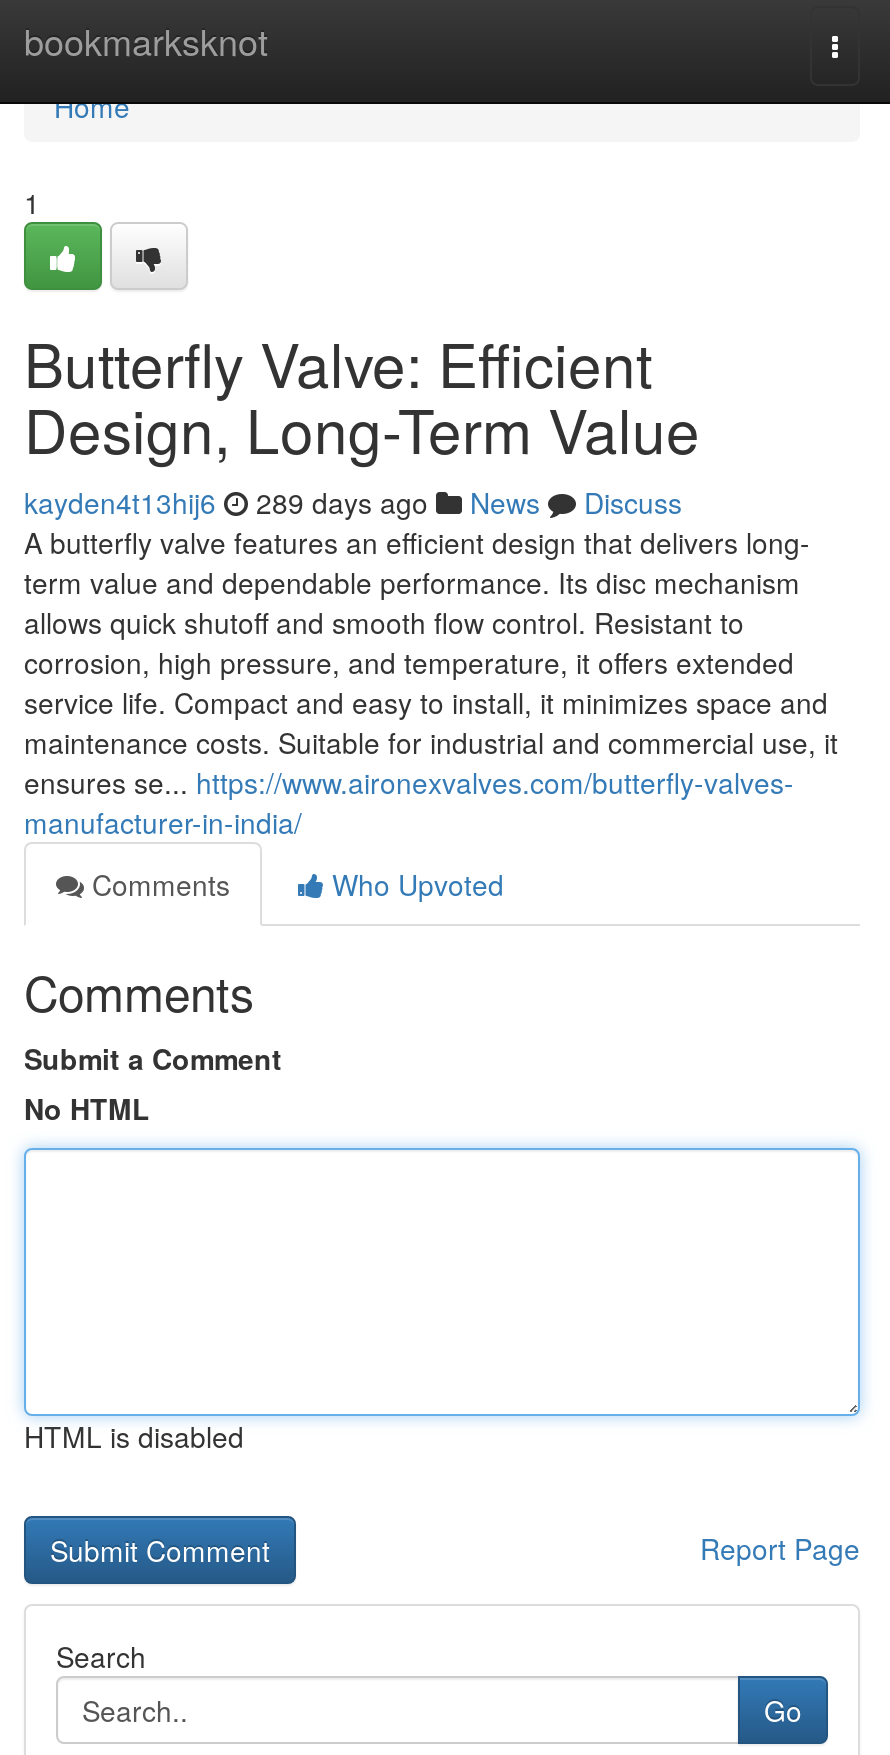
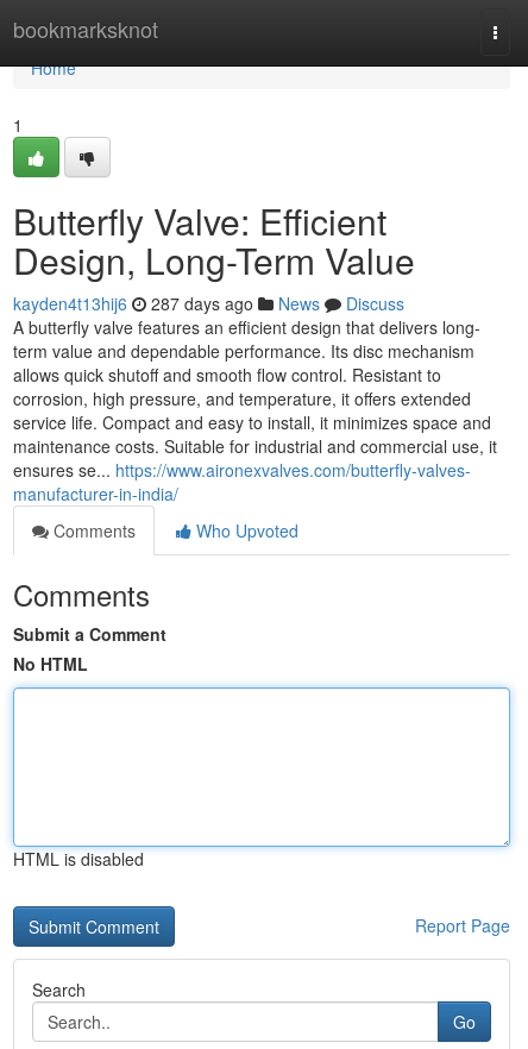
- kayden4t13hij6 289 days ago News Discuss
+ kayden4t13hij6 287 days ago News Discuss
